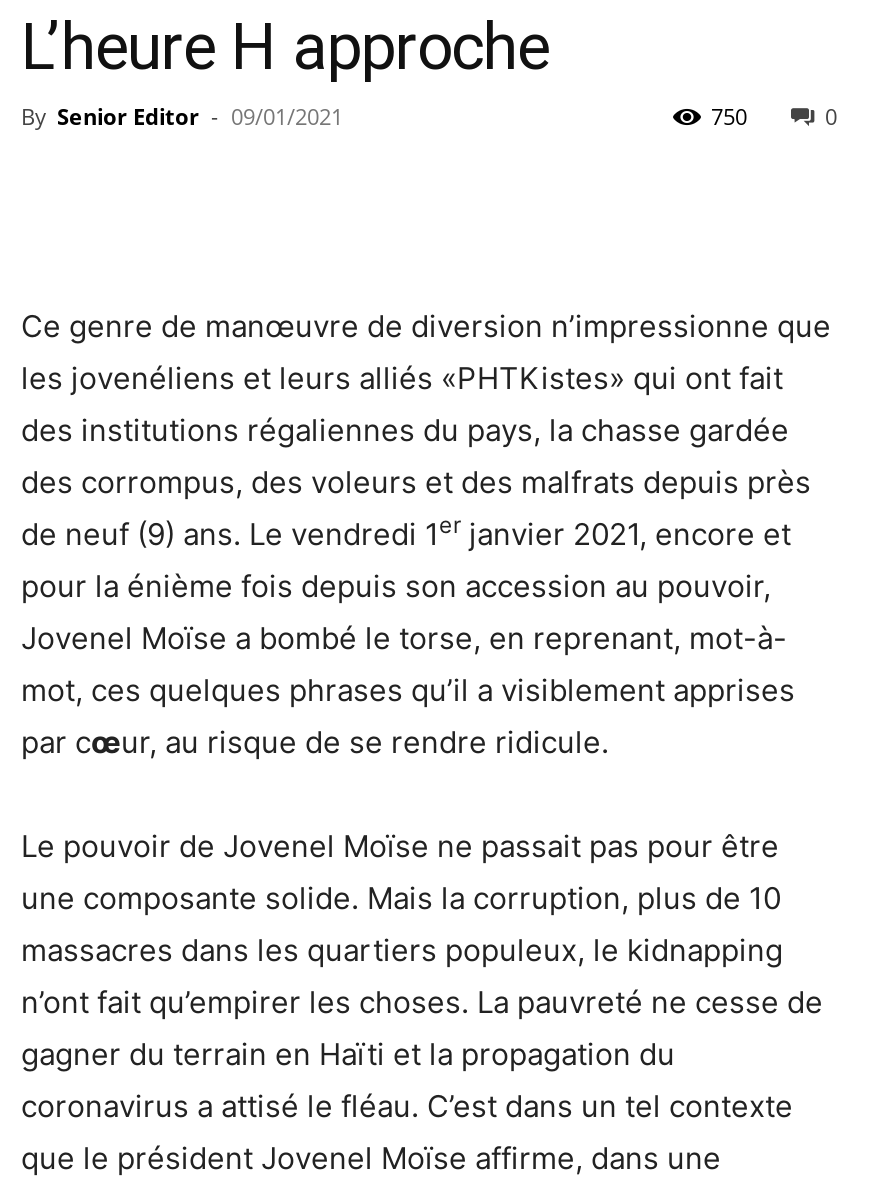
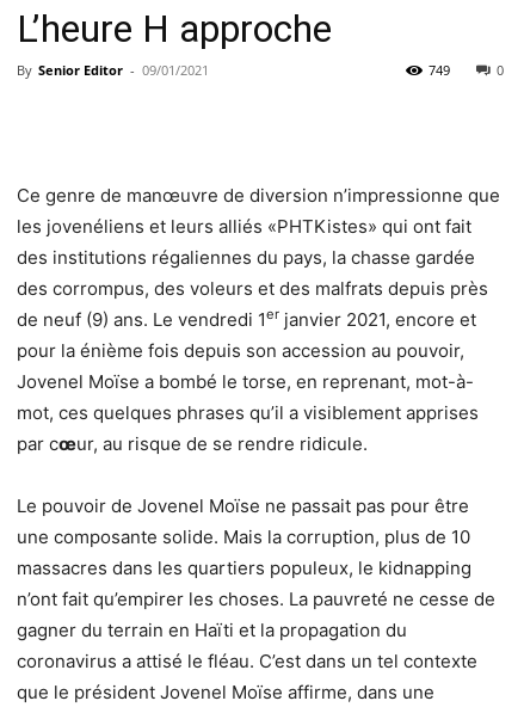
- 750
+ 749
